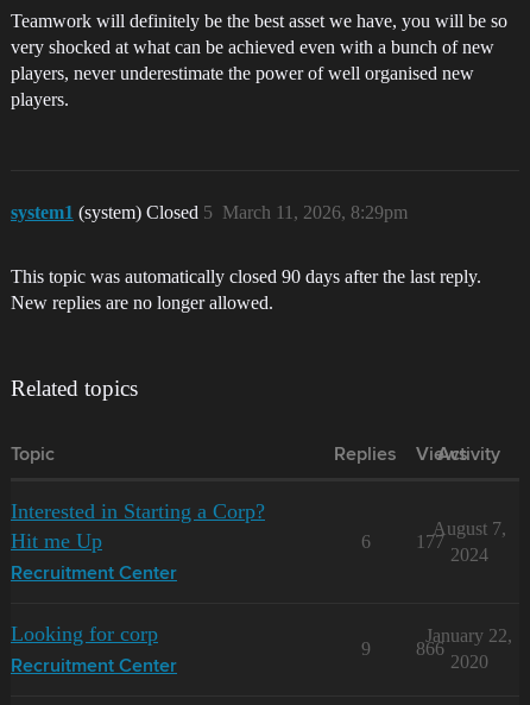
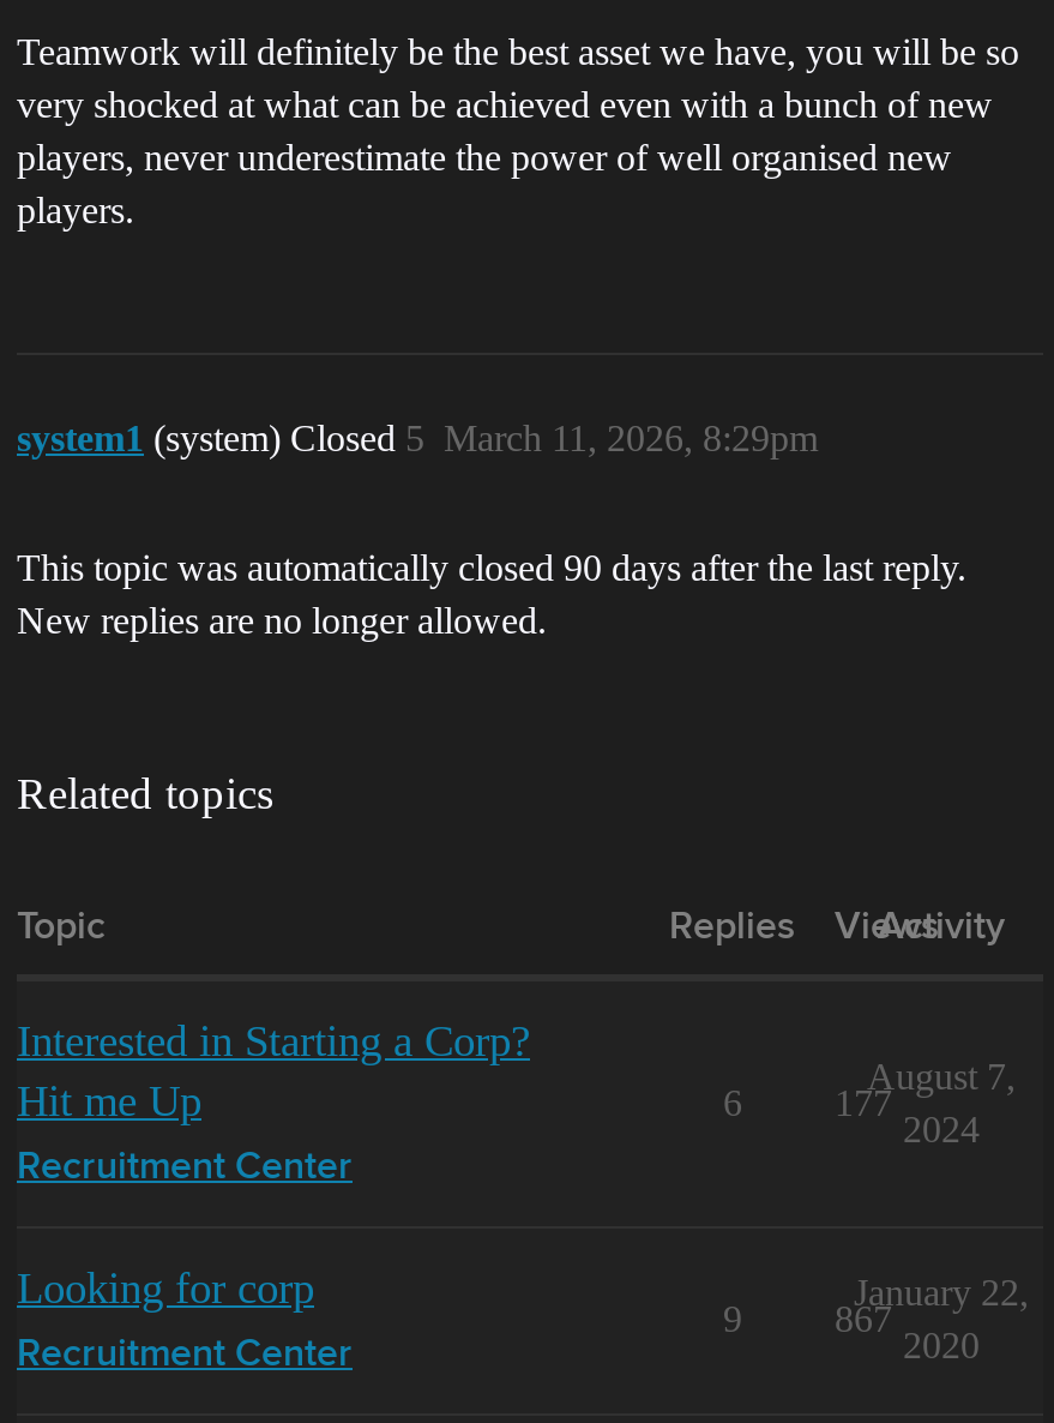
- 866
+ 867
